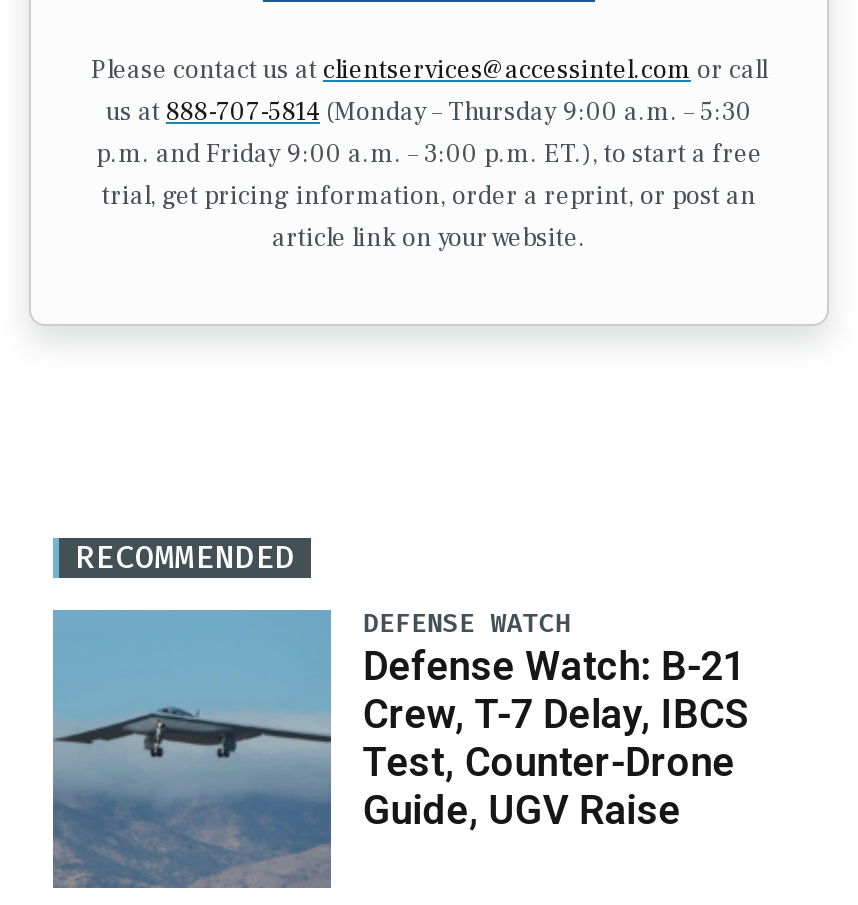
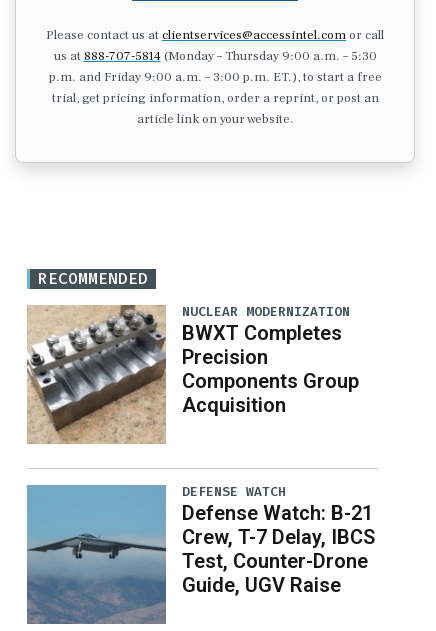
+ [image]
+ NUCLEAR MODERNIZATION
+ BWXT Completes
+ Precision
+ Components Group
+ Acquisition
